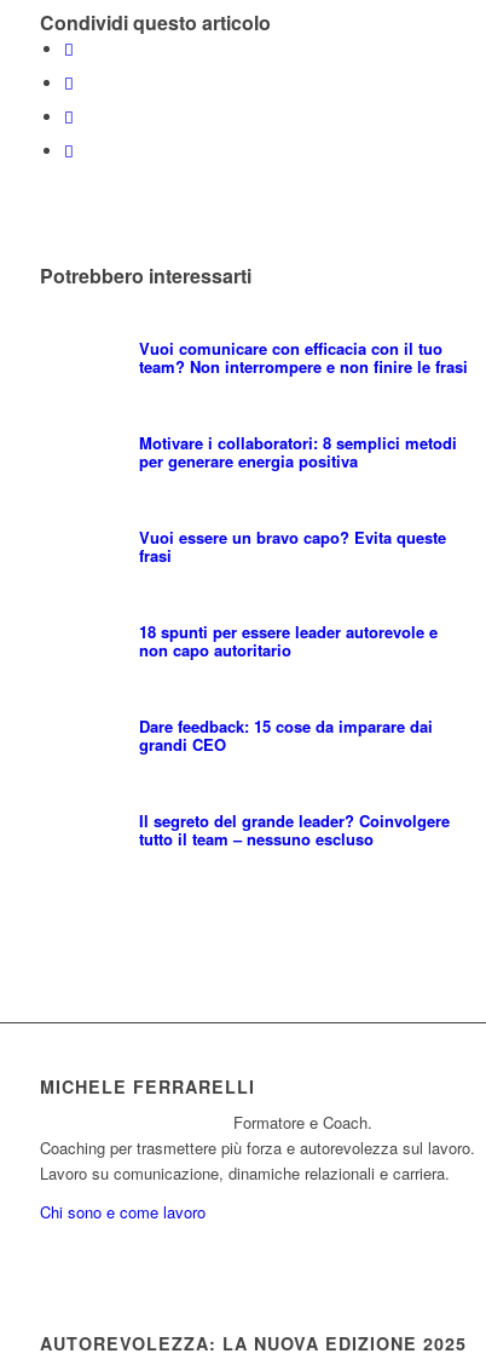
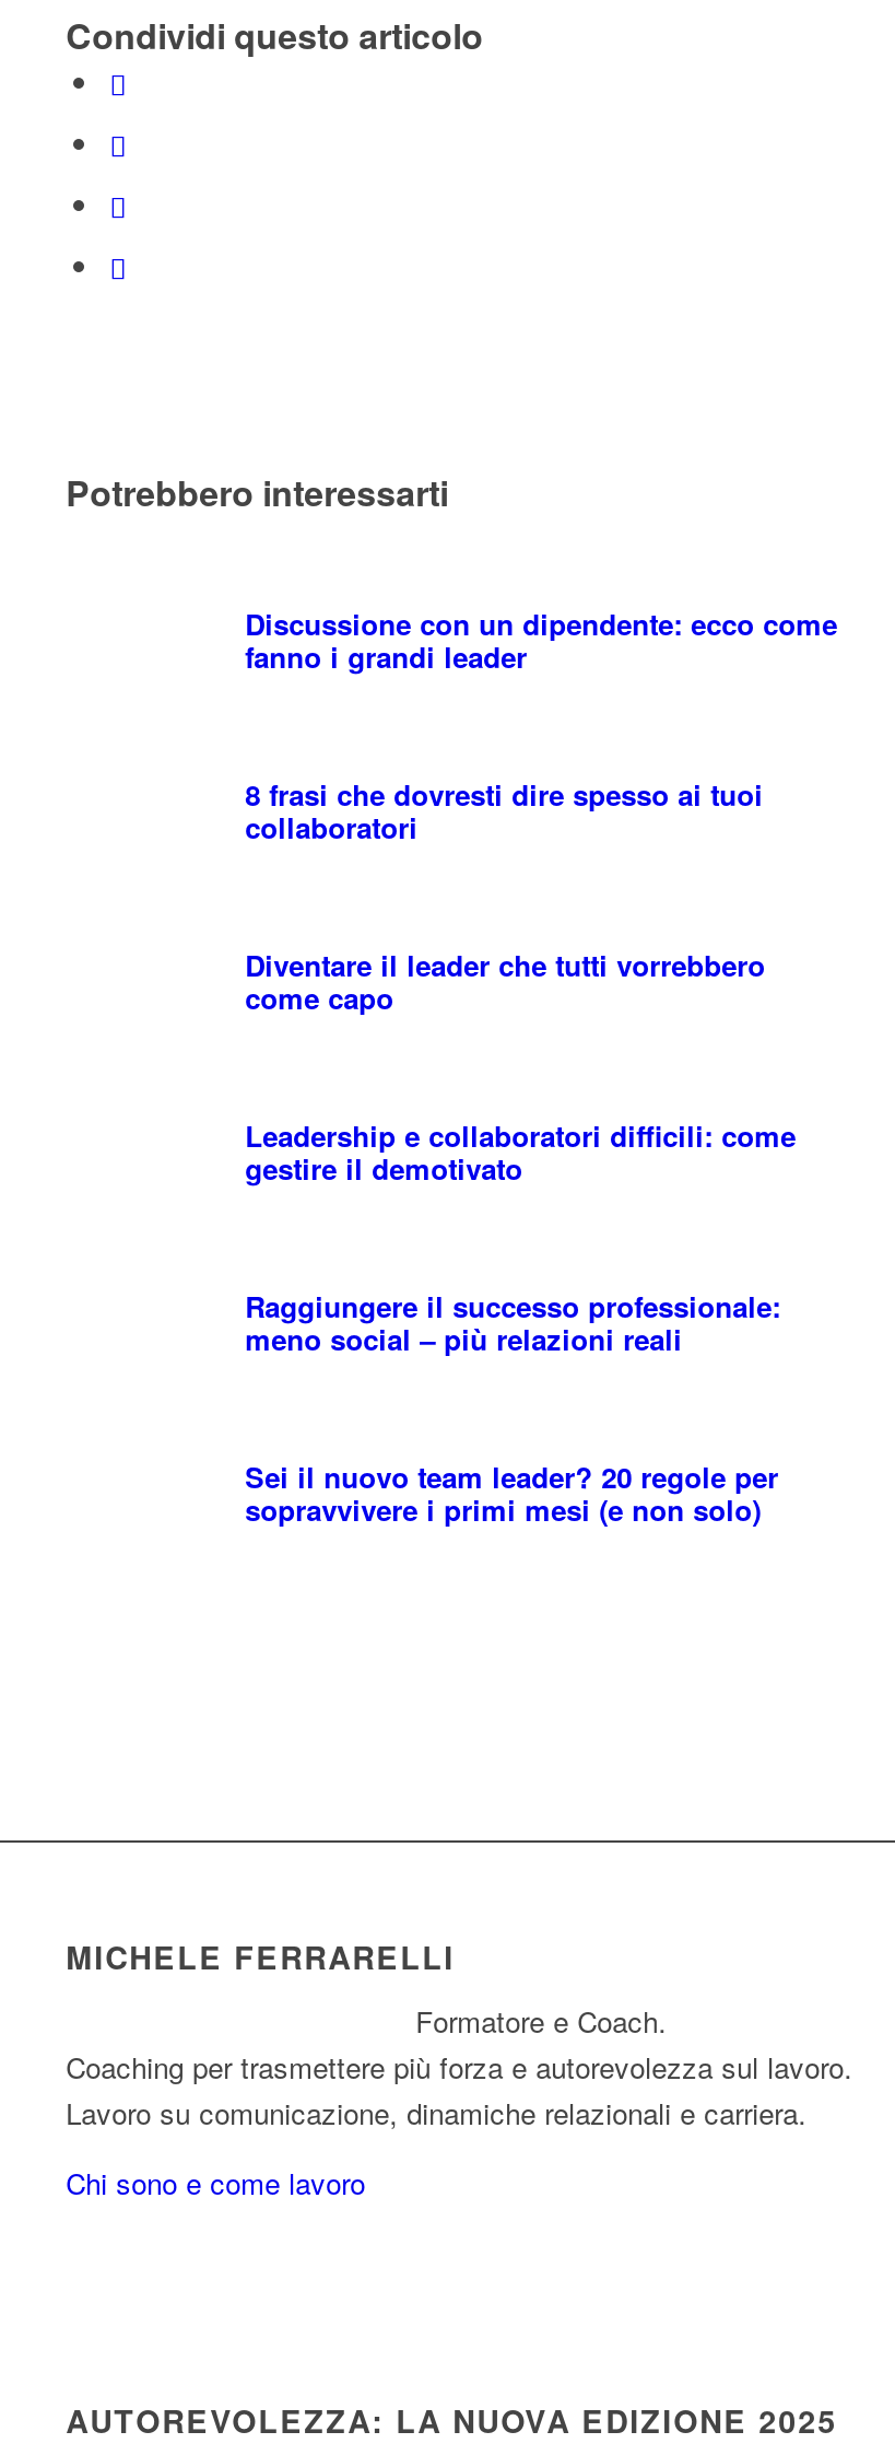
- Vuoi comunicare con efficacia con il tuo
- team? Non interrompere e non finire le frasi
+ Discussione con un dipendente: ecco come
+ fanno i grandi leader

- Motivare i collaboratori: 8 semplici metodi
- per generare energia positiva
+ 8 frasi che dovresti dire spesso ai tuoi
+ collaboratori

- Vuoi essere un bravo capo? Evita queste
- frasi
+ Diventare il leader che tutti vorrebbero
+ come capo

- 18 spunti per essere leader autorevole e
- non capo autoritario
+ Leadership e collaboratori difficili: come
+ gestire il demotivato

- Dare feedback: 15 cose da imparare dai
- grandi CEO
+ Raggiungere il successo professionale:
+ meno social – più relazioni reali

- Il segreto del grande leader? Coinvolgere
- tutto il team – nessuno escluso
+ Sei il nuovo team leader? 20 regole per
+ sopravvivere i primi mesi (e non solo)
